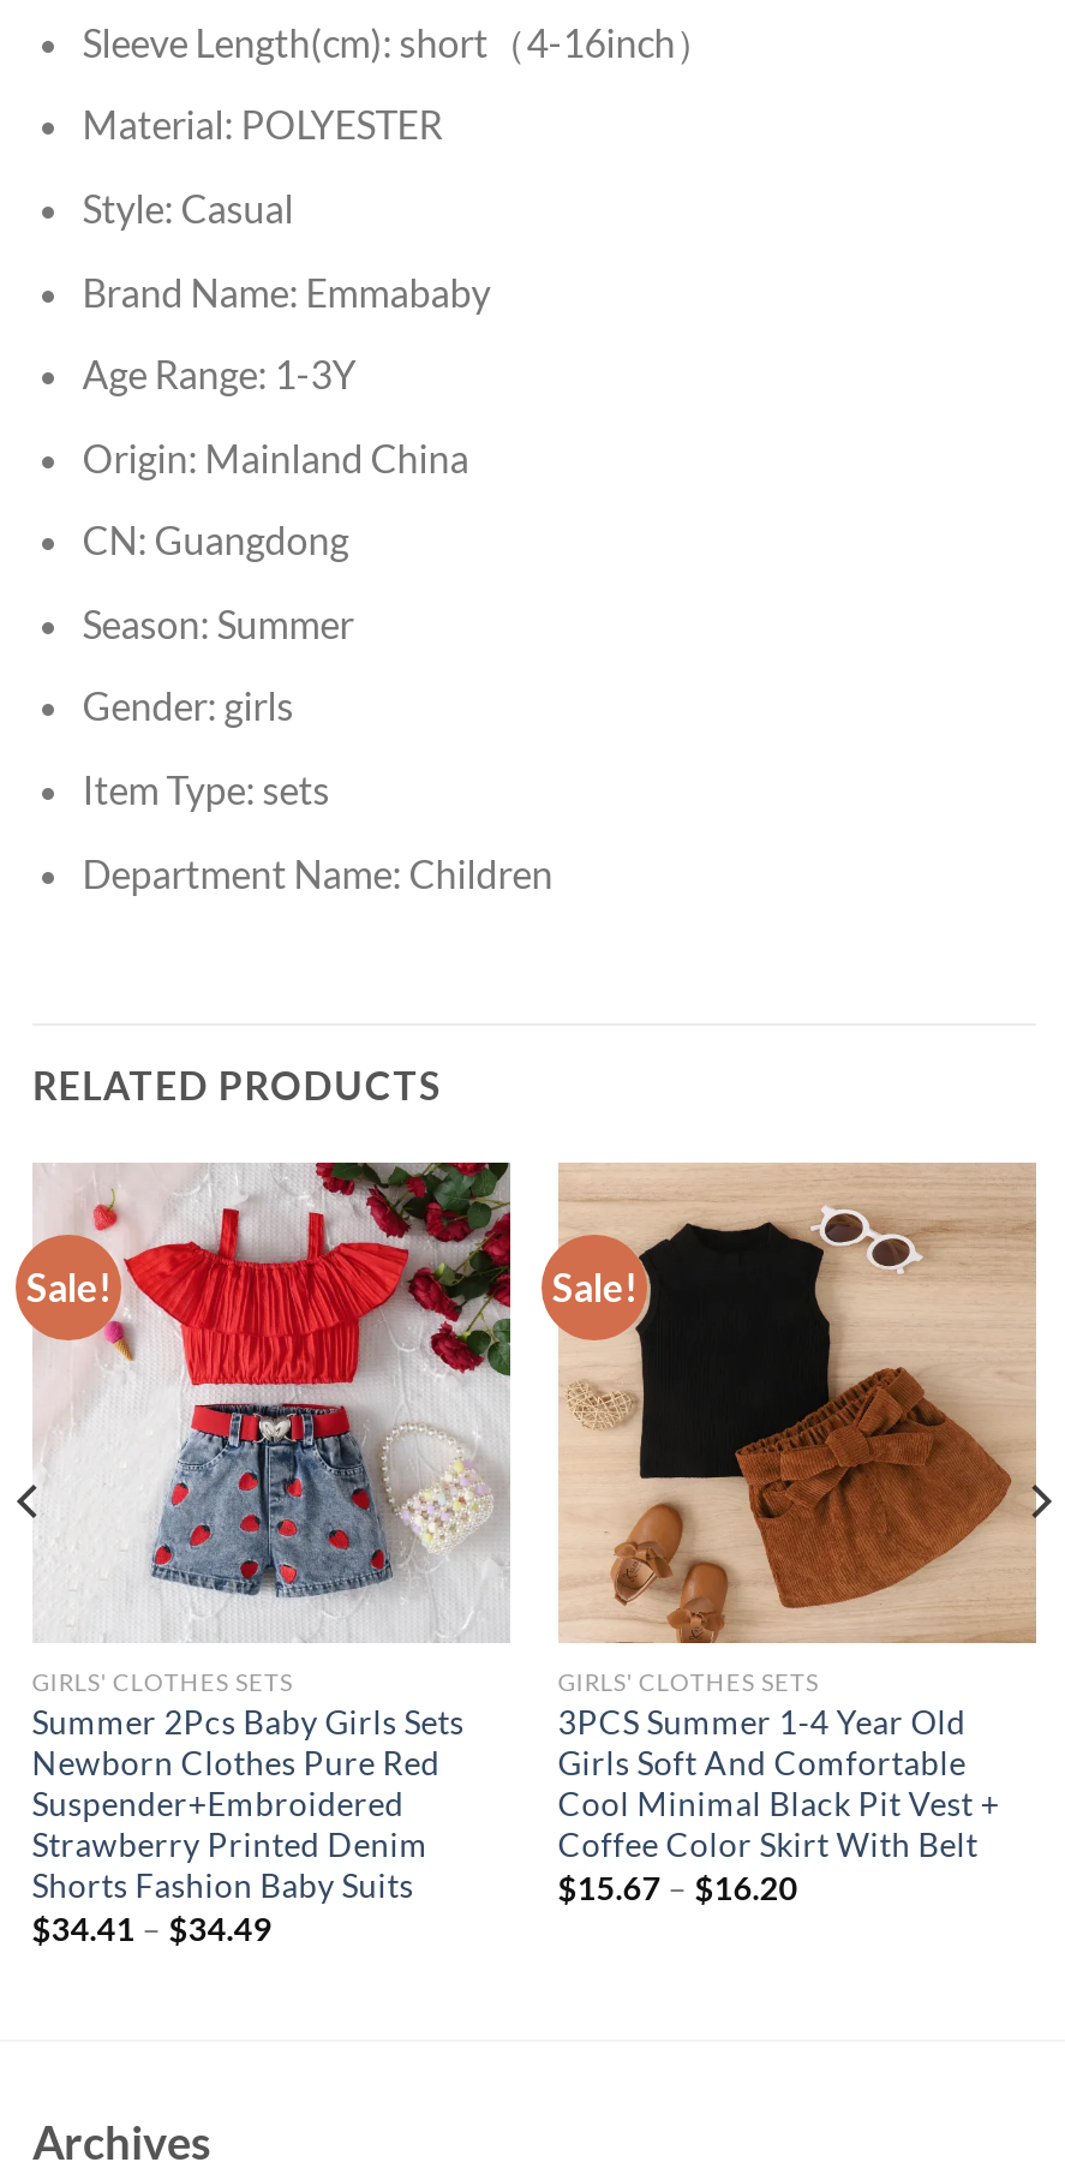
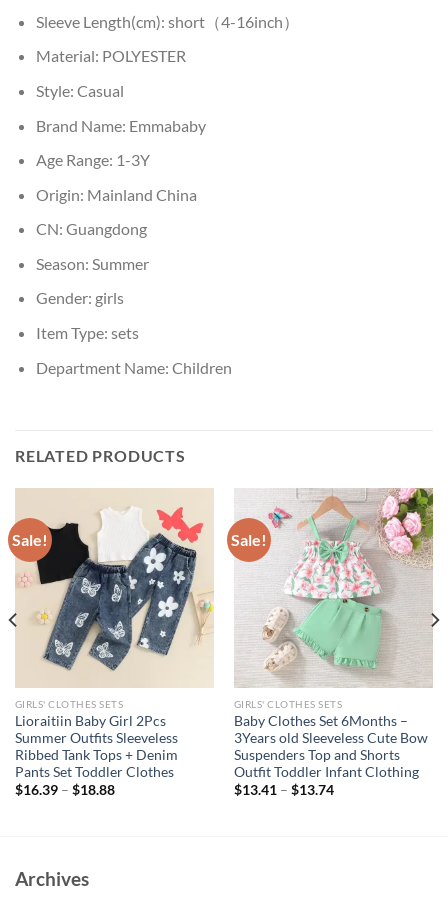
- [image]
- Summer 2Pcs Baby Girls Sets
- Newborn Clothes Pure Red
- Suspender+Embroidered
- Strawberry Printed Denim
- Shorts Fashion Baby Suits
- $34.41 – $34.49
+ [image]
+ Lioraitiin Baby Girl 2Pcs
+ Summer Outfits Sleeveless
+ Ribbed Tank Tops + Denim
+ Pants Set Toddler Clothes
+ $16.39 – $18.88

- [image]
- 3PCS Summer 1-4 Year Old
- Girls Soft And Comfortable
- Cool Minimal Black Pit Vest +
- Coffee Color Skirt With Belt
- $15.67 – $16.20
+ [image]
+ Baby Clothes Set 6Months –
+ 3Years old Sleeveless Cute Bow
+ Suspenders Top and Shorts
+ Outfit Toddler Infant Clothing
+ $13.41 – $13.74
